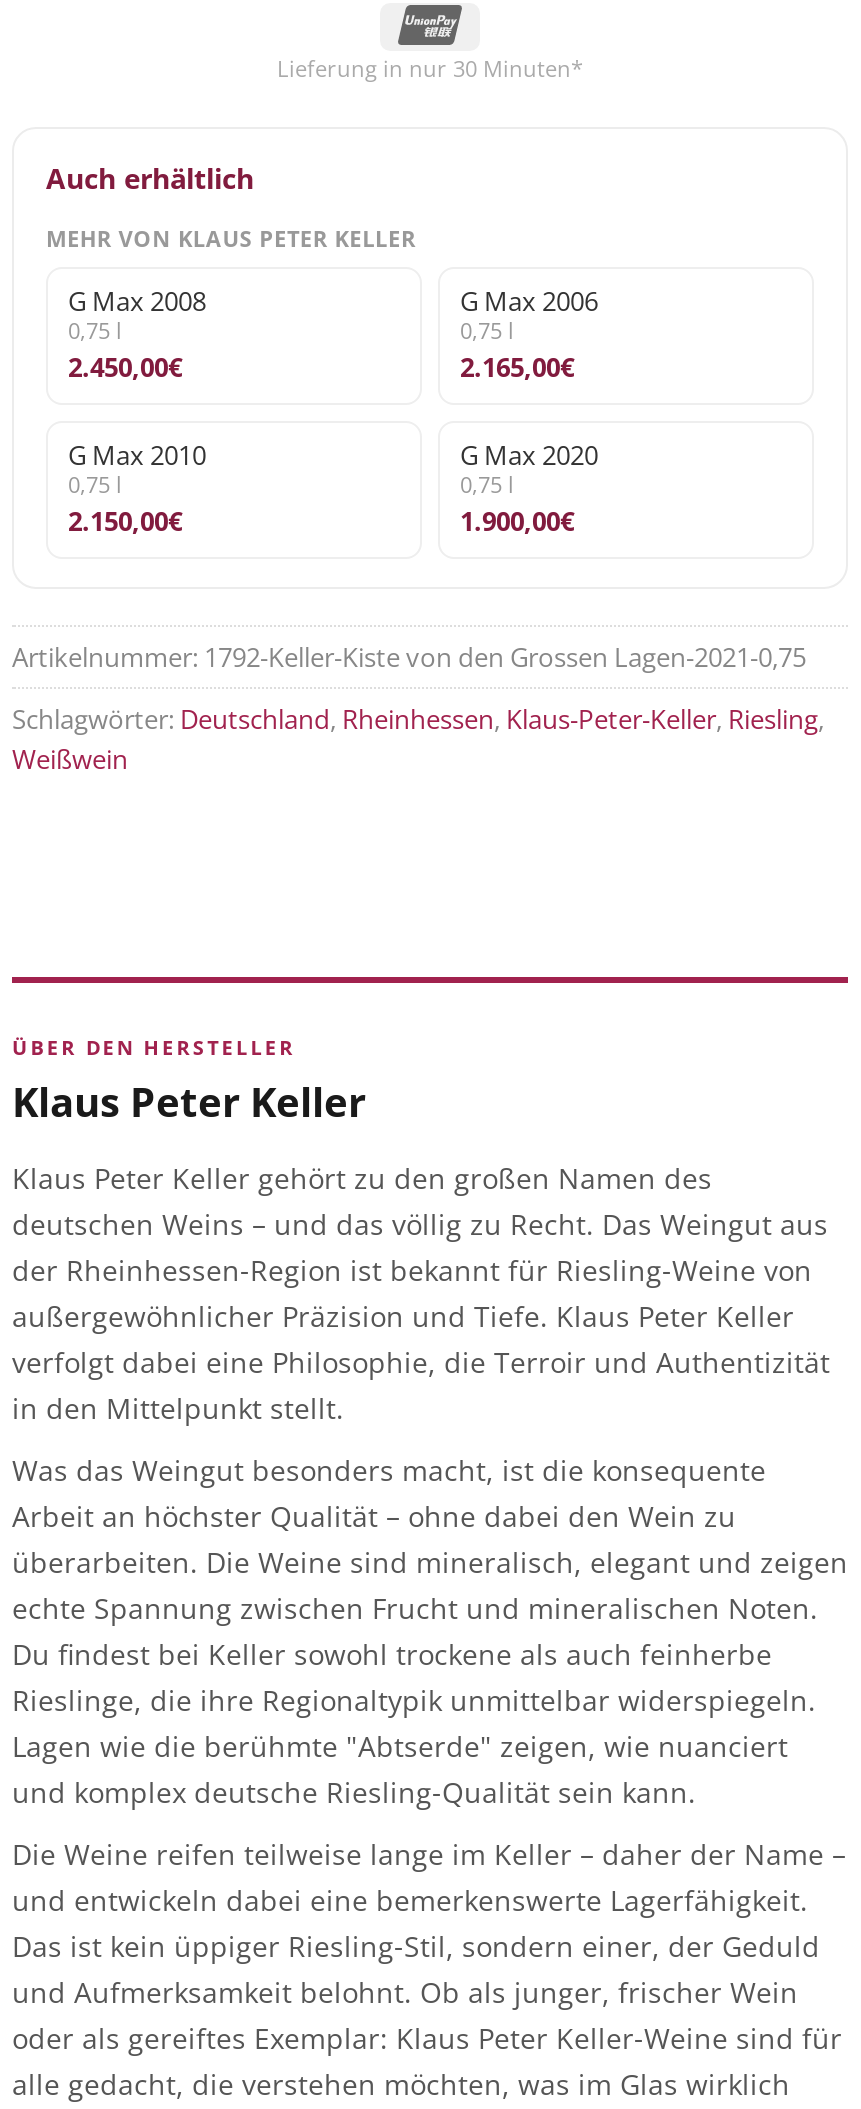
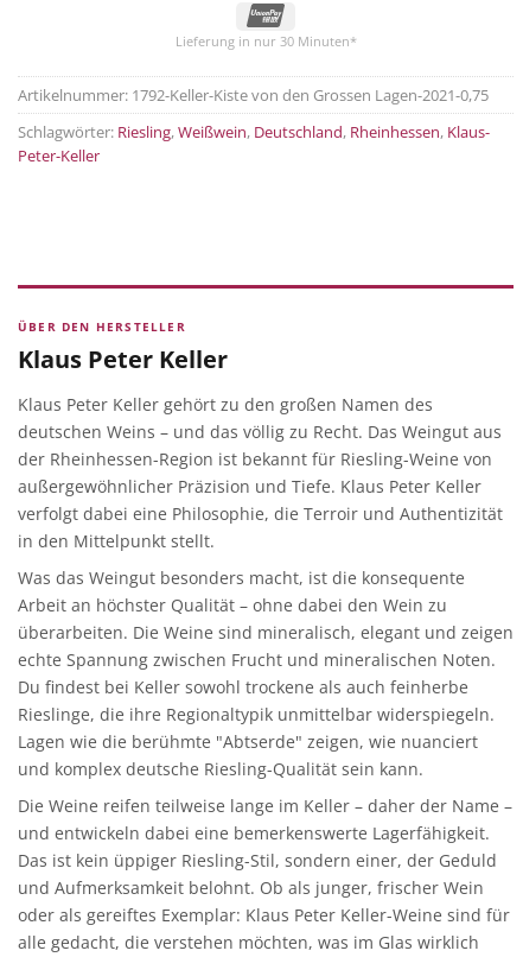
- Auch erhältlich
- MEHR VON KLAUS PETER KELLER
- G Max 2008
- 0,75 l
- 2.450,00€

- G Max 2006
- 0,75 l
- 2.165,00€
- G Max 2010
- 0,75 l
- 2.150,00€

- G Max 2020
- 0,75 l
- 1.900,00€

- Schlagwörter: Deutschland, Rheinhessen, Klaus-Peter-Keller, Riesling,
- Weißwein
+ Schlagwörter: Riesling, Weißwein, Deutschland, Rheinhessen, Klaus-
+ Peter-Keller
